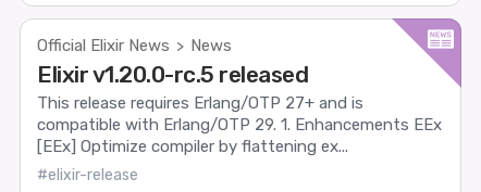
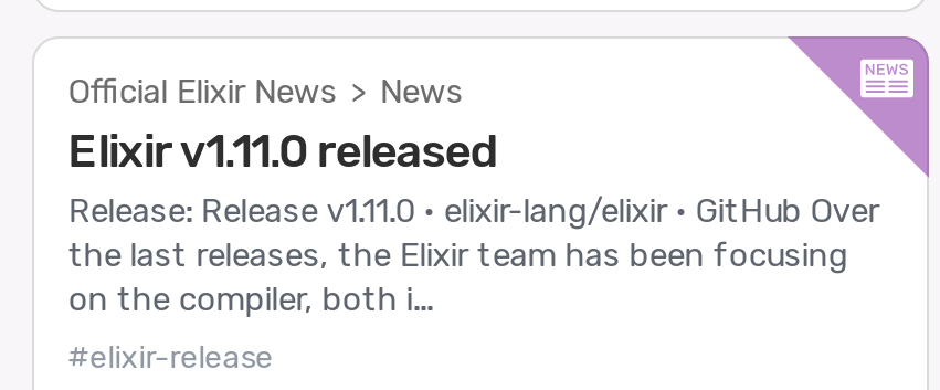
- Elixir v1.20.0-rc.5 released
- This release requires Erlang/OTP 27+ and is
- compatible with Erlang/OTP 29. 1. Enhancements EEx
- [EEx] Optimize compiler by flattening ex...
+ Elixir v1.11.0 released
+ Release: Release v1.11.0 · elixir-lang/elixir · GitHub Over
+ the last releases, the Elixir team has been focusing
+ on the compiler, both i...
